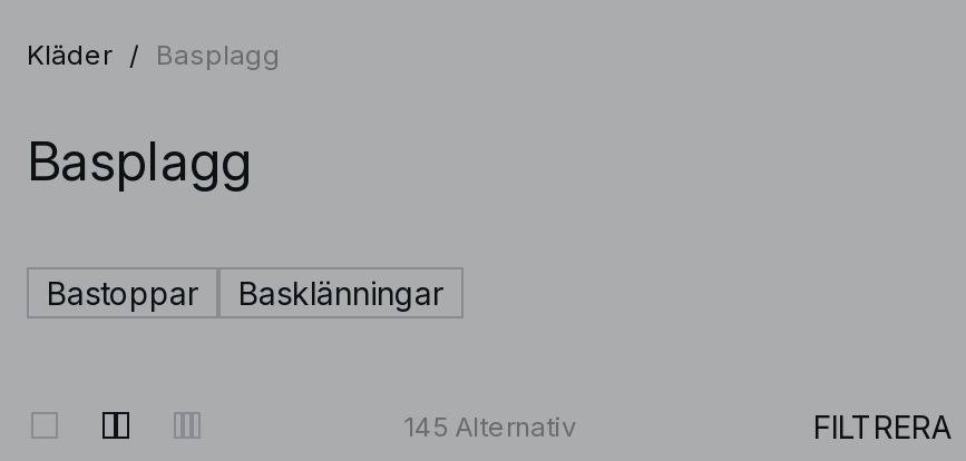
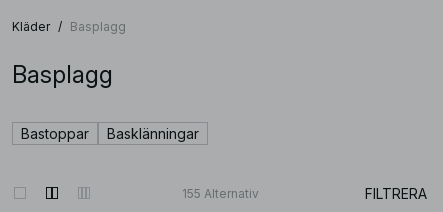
- 145 Alternativ
+ 155 Alternativ
